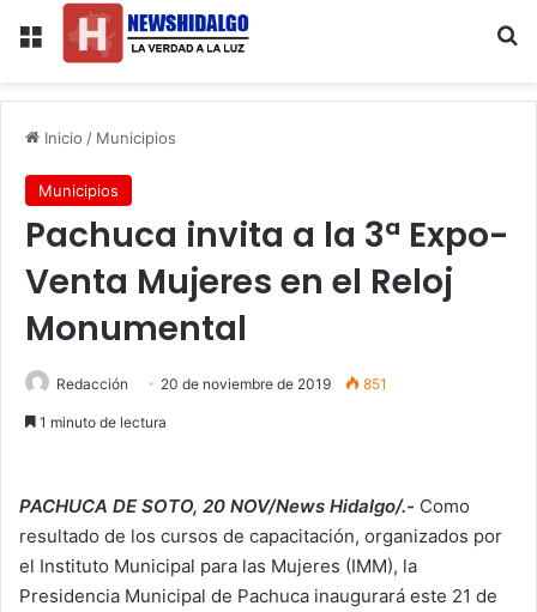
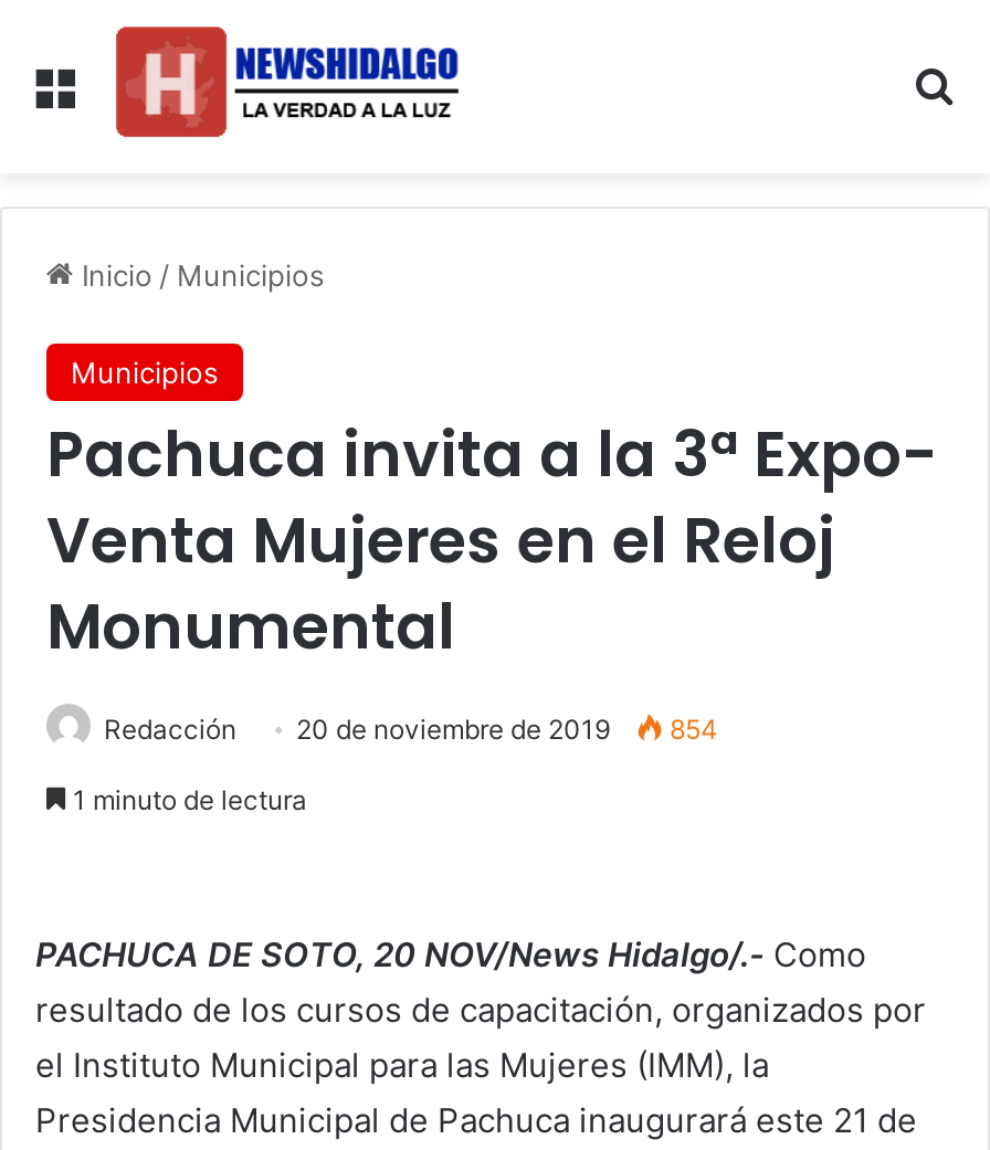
- Redacción 20 de noviembre de 2019 851
+ Redacción 20 de noviembre de 2019 854
